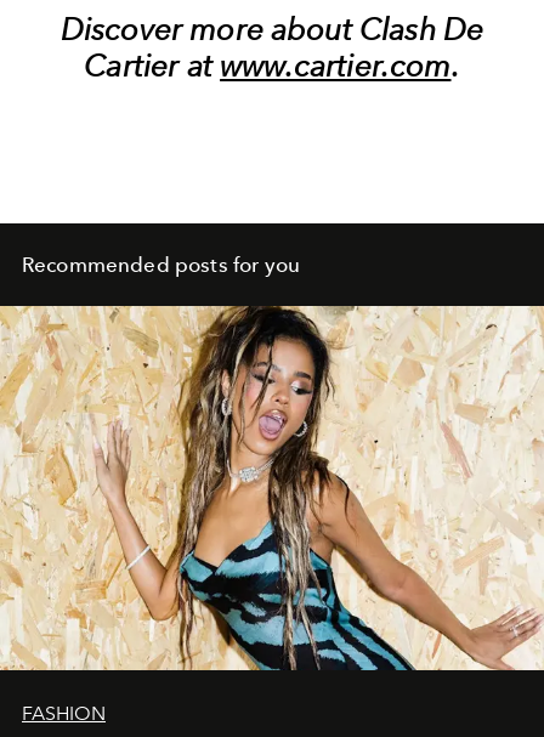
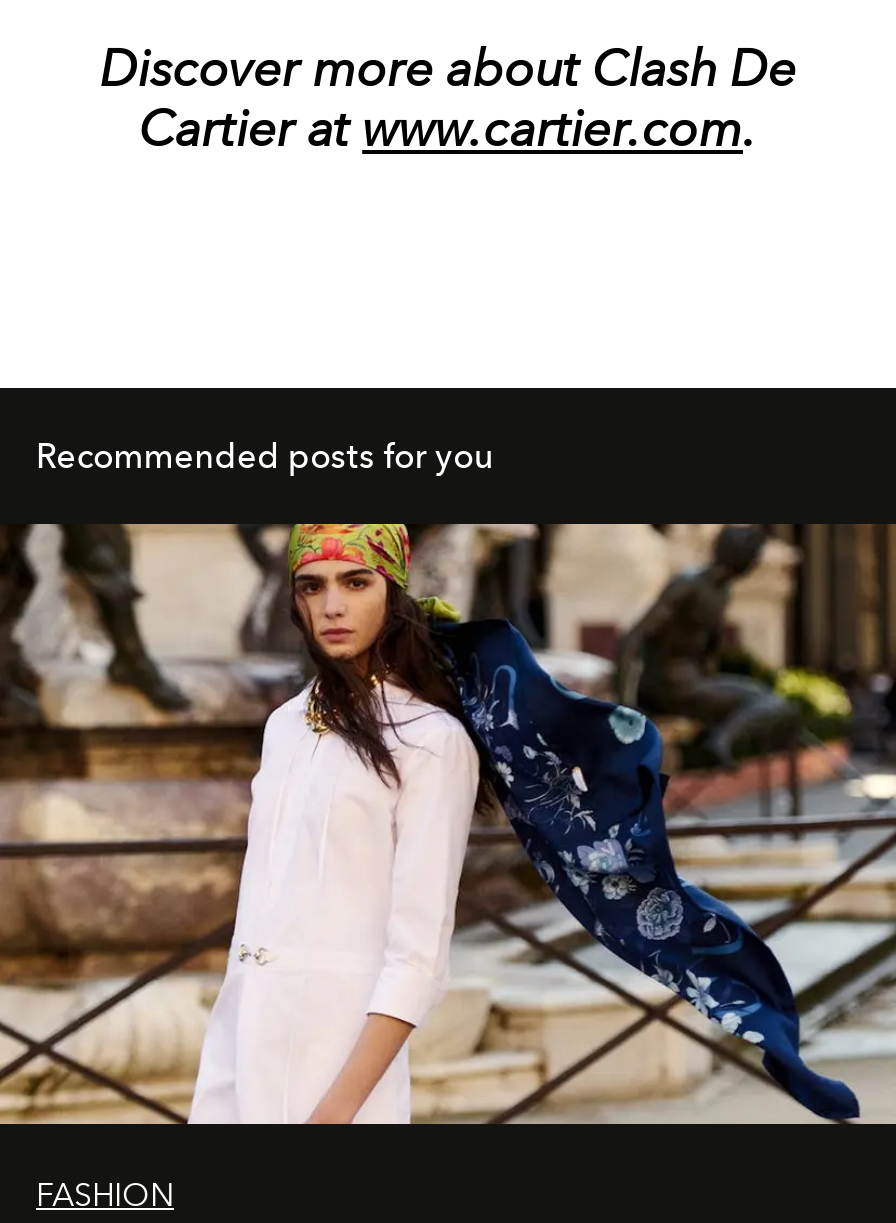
- [image]
+ [image]
